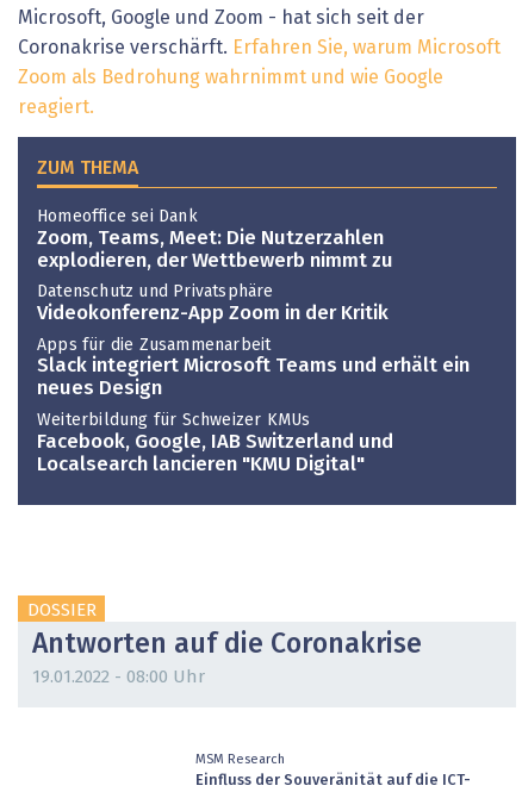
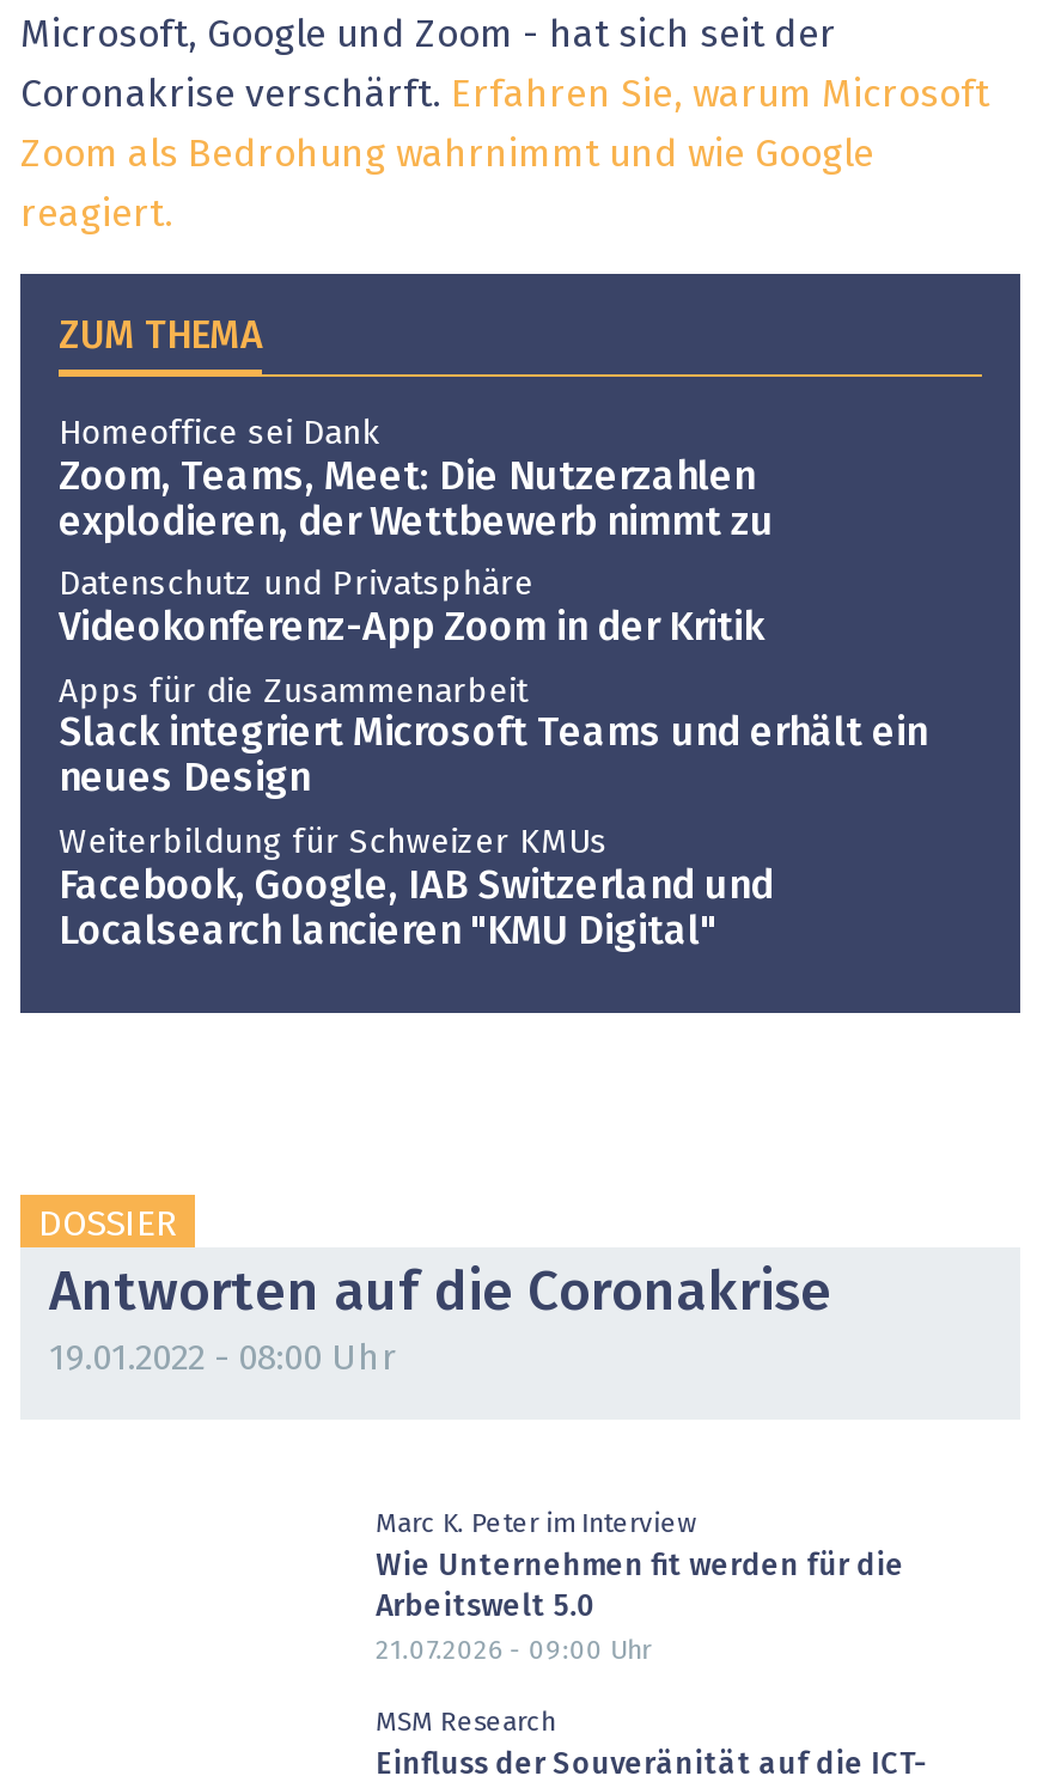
+ Marc K. Peter im Interview
+ Wie Unternehmen fit werden für die
+ Arbeitswelt 5.0
+ 21.07.2026 - 09:00 Uhr
